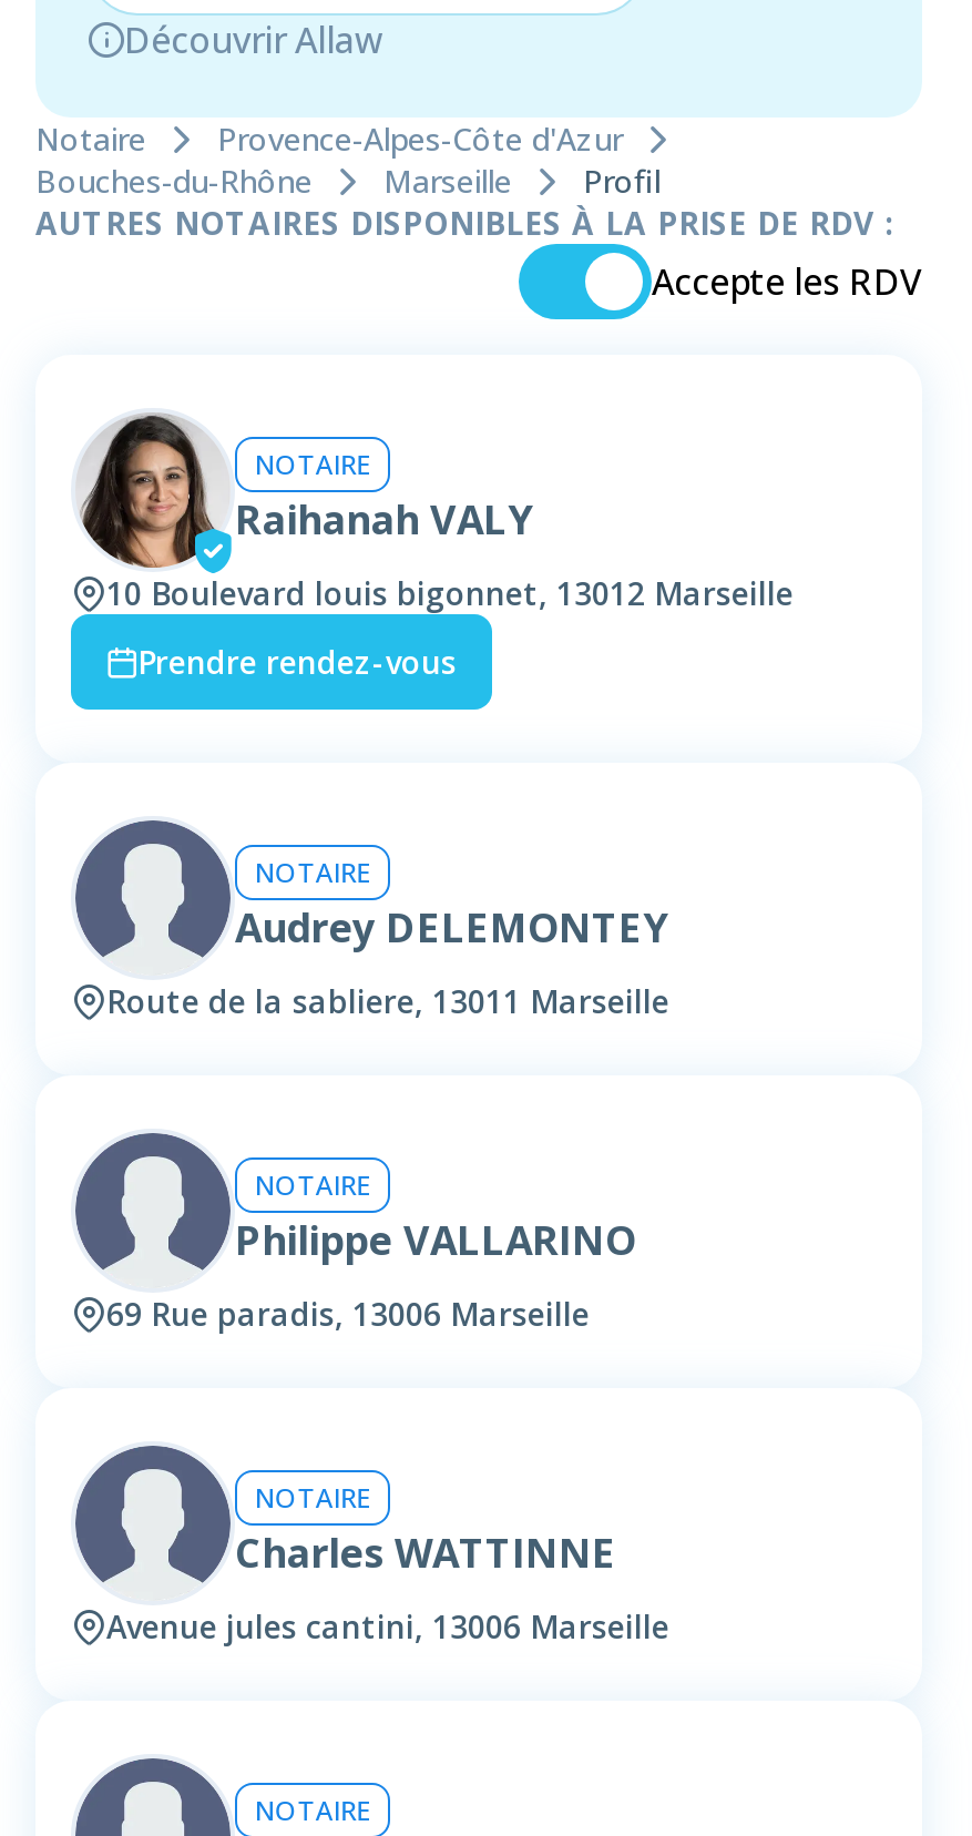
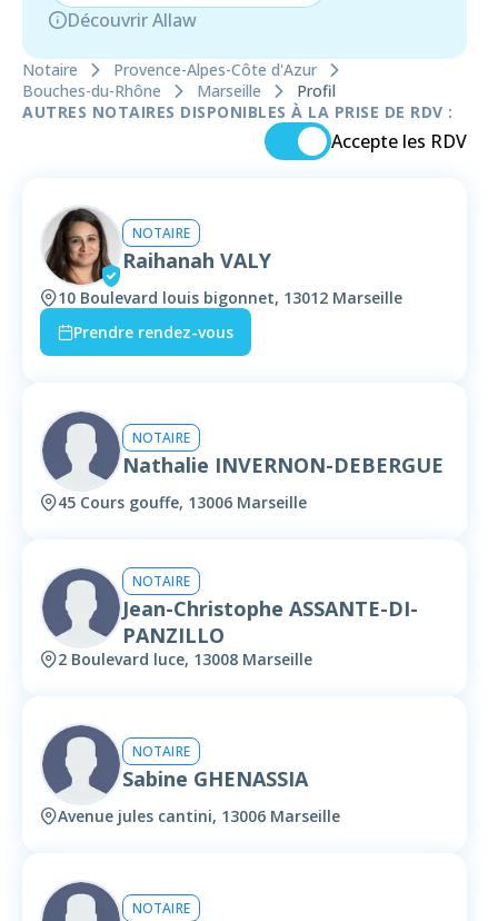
- Audrey DELEMONTEY
+ Nathalie INVERNON-DEBERGUE

- Route de la sabliere, 13011 Marseille
+ 45 Cours gouffe, 13006 Marseille

- Philippe VALLARINO
- 69 Rue paradis, 13006 Marseille
+ Jean-Christophe ASSANTE-DI-
+ PANZILLO
+ 2 Boulevard luce, 13008 Marseille

- Charles WATTINNE
+ Sabine GHENASSIA
